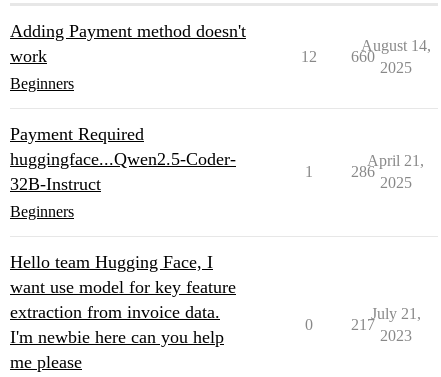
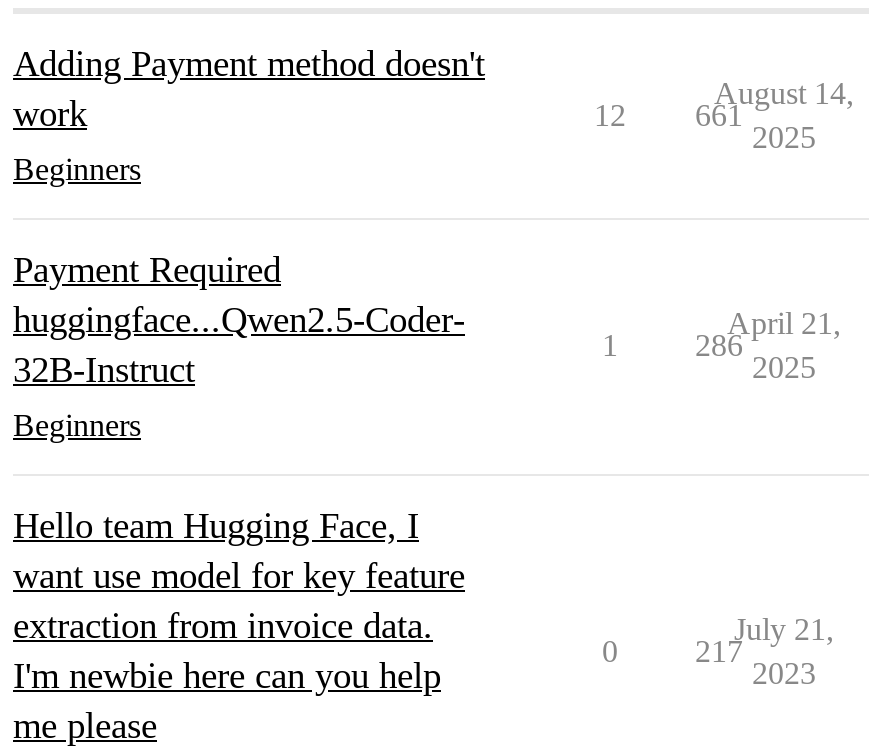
- 660
+ 661
